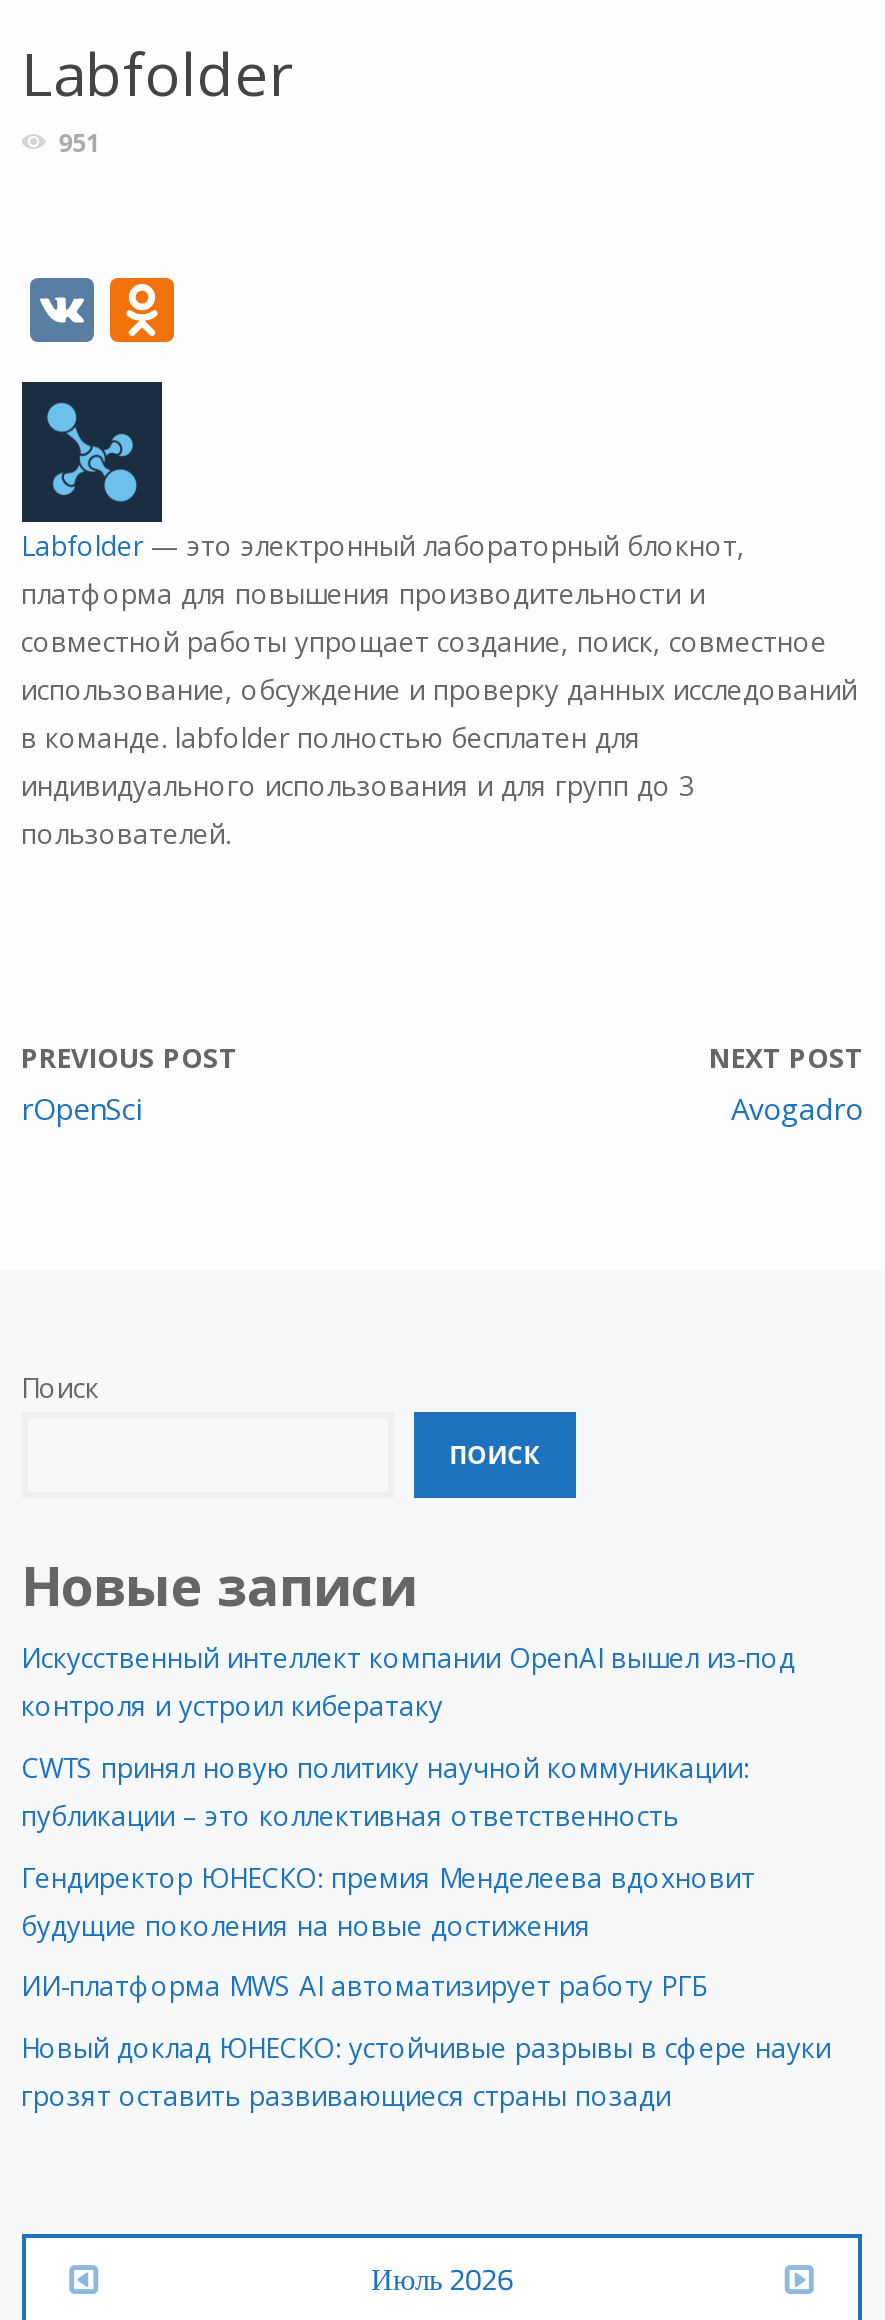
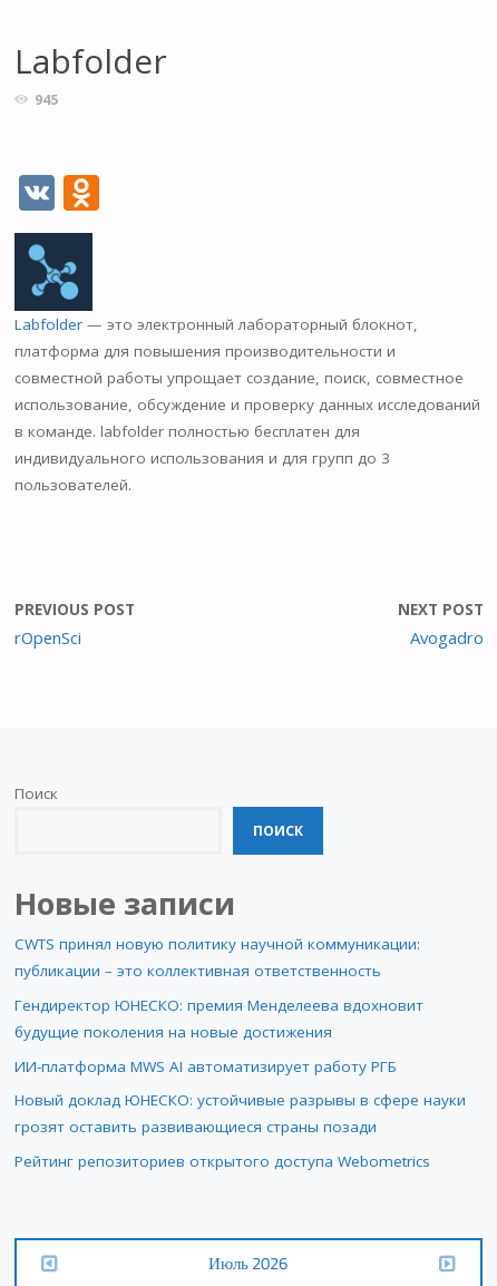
- 951
+ 945

- Искусственный интеллект компании OpenAI вышел из-под
- контроля и устроил кибератаку

moved up: CWTS принял новую политику научной коммуникации: | публикации – это коллективная ответственность | Гендиректор ЮНЕСКО: премия Менделеева вдохновит | будущие поколения на новые достижения | ИИ-платформа MWS AI автоматизирует работу РГБ | Новый доклад ЮНЕСКО: устойчивые разрывы в сфере науки | грозят оставить развивающиеся страны позади

+ Рейтинг репозиториев открытого доступа Webometrics
